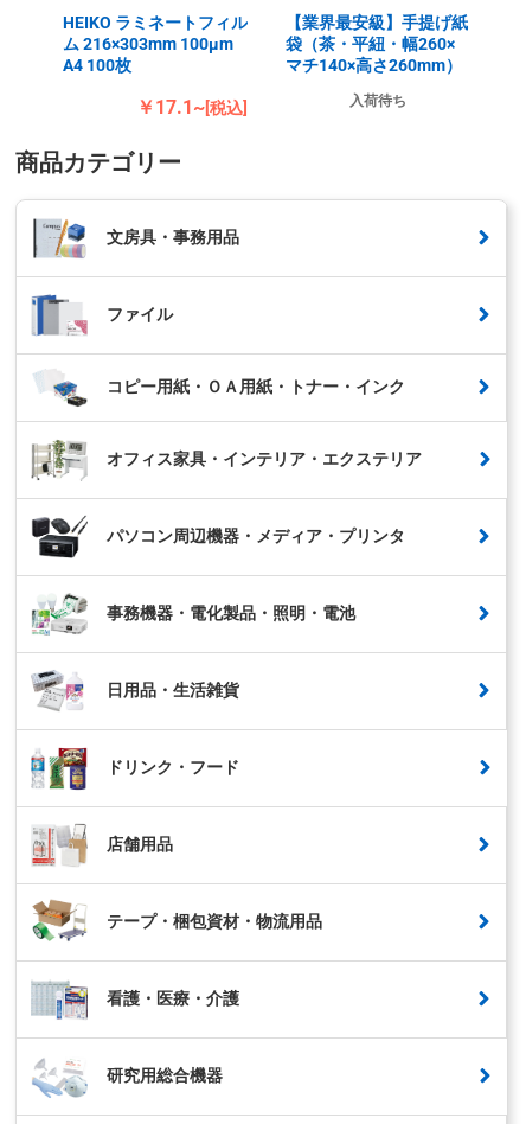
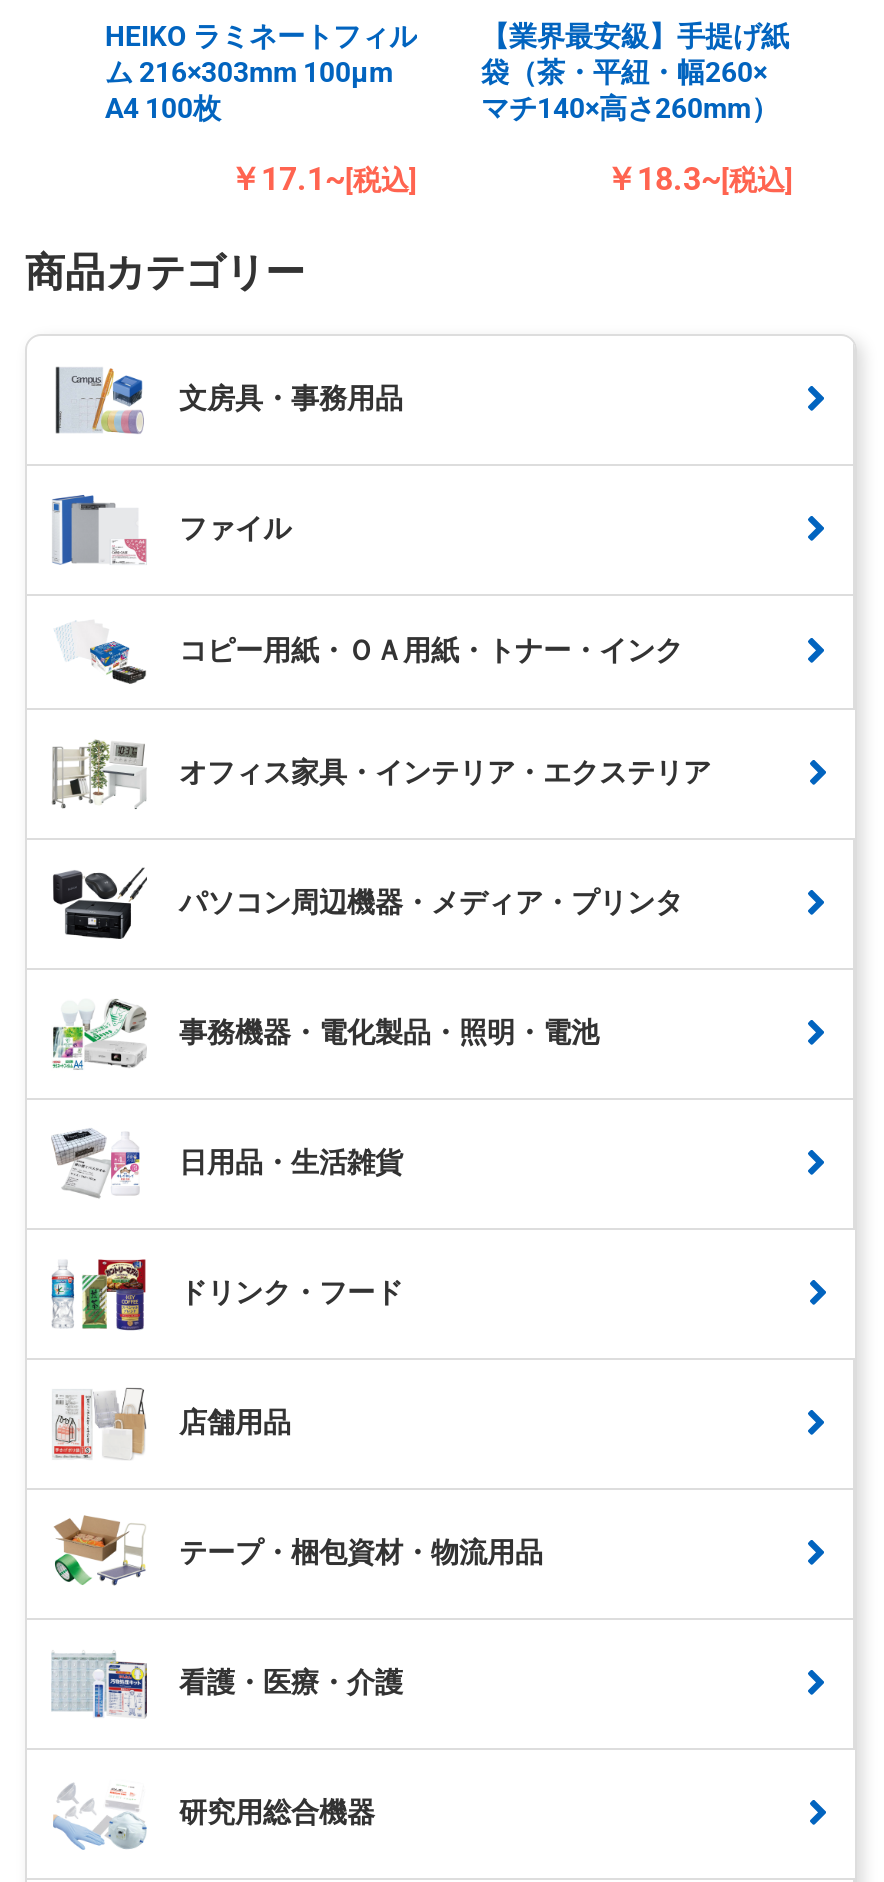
- 入荷待ち
+ ￥18.3~[税込]
